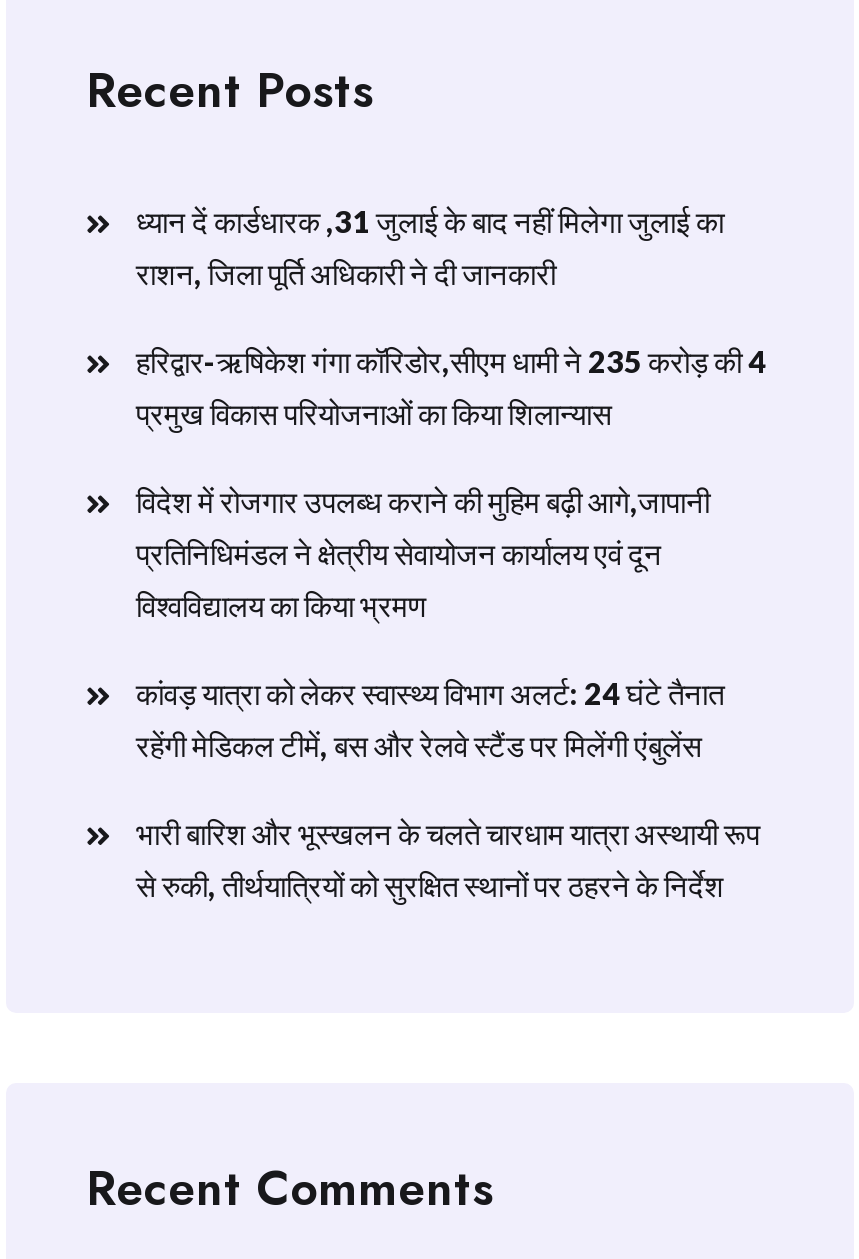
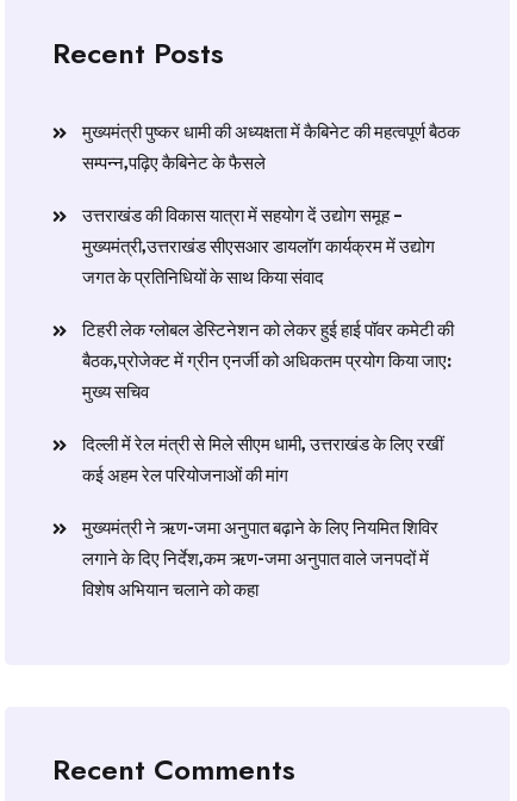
- ध्यान दें कार्डधारक ,31 जुलाई के बाद नहीं मिलेगा जुलाई का
- राशन, जिला पूर्ति अधिकारी ने दी जानकारी
+ मुख्यमंत्री पुष्कर धामी की अध्यक्षता में कैबिनेट की महत्वपूर्ण बैठक
+ सम्पन्न,पढ़िए कैबिनेट के फैसले

- हरिद्वार-ऋषिकेश गंगा कॉरिडोर,सीएम धामी ने 235 करोड़ की 4
- प्रमुख विकास परियोजनाओं का किया शिलान्यास
+ उत्तराखंड की विकास यात्रा में सहयोग दें उद्योग समूह –
+ मुख्यमंत्री,उत्तराखंड सीएसआर डायलॉग कार्यक्रम में उद्योग
+ जगत के प्रतिनिधियों के साथ किया संवाद

- विदेश में रोजगार उपलब्ध कराने की मुहिम बढ़ी आगे,जापानी
- प्रतिनिधिमंडल ने क्षेत्रीय सेवायोजन कार्यालय एवं दून
- विश्वविद्यालय का किया भ्रमण
+ टिहरी लेक ग्लोबल डेस्टिनेशन को लेकर हुई हाई पॉवर कमेटी की
+ बैठक,प्रोजेक्ट में ग्रीन एनर्जी को अधिकतम प्रयोग किया जाए:
+ मुख्य सचिव

- कांवड़ यात्रा को लेकर स्वास्थ्य विभाग अलर्ट: 24 घंटे तैनात
- रहेंगी मेडिकल टीमें, बस और रेलवे स्टैंड पर मिलेंगी एंबुलेंस
+ दिल्ली में रेल मंत्री से मिले सीएम धामी, उत्तराखंड के लिए रखीं
+ कई अहम रेल परियोजनाओं की मांग

- भारी बारिश और भूस्खलन के चलते चारधाम यात्रा अस्थायी रूप
- से रुकी, तीर्थयात्रियों को सुरक्षित स्थानों पर ठहरने के निर्देश
+ मुख्यमंत्री ने ऋण-जमा अनुपात बढ़ाने के लिए नियमित शिविर
+ लगाने के दिए निर्देश,कम ऋण-जमा अनुपात वाले जनपदों में
+ विशेष अभियान चलाने को कहा
